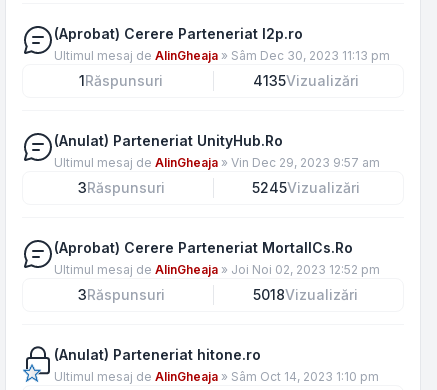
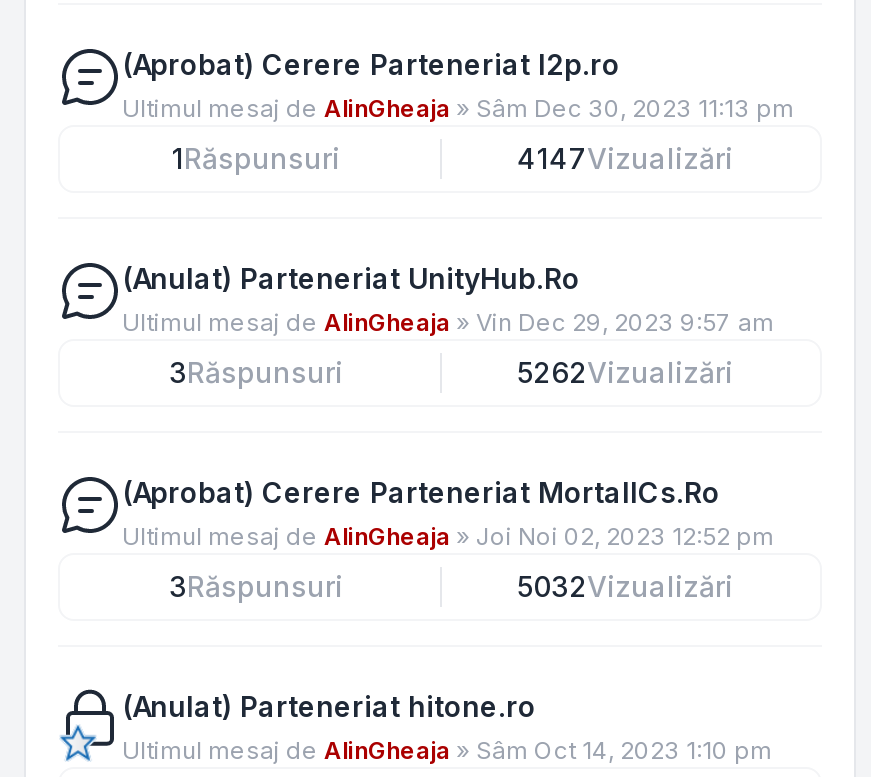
- 4135Vizualizări
+ 4147Vizualizări

- 5245Vizualizări
+ 5262Vizualizări

- 5018Vizualizări
+ 5032Vizualizări
